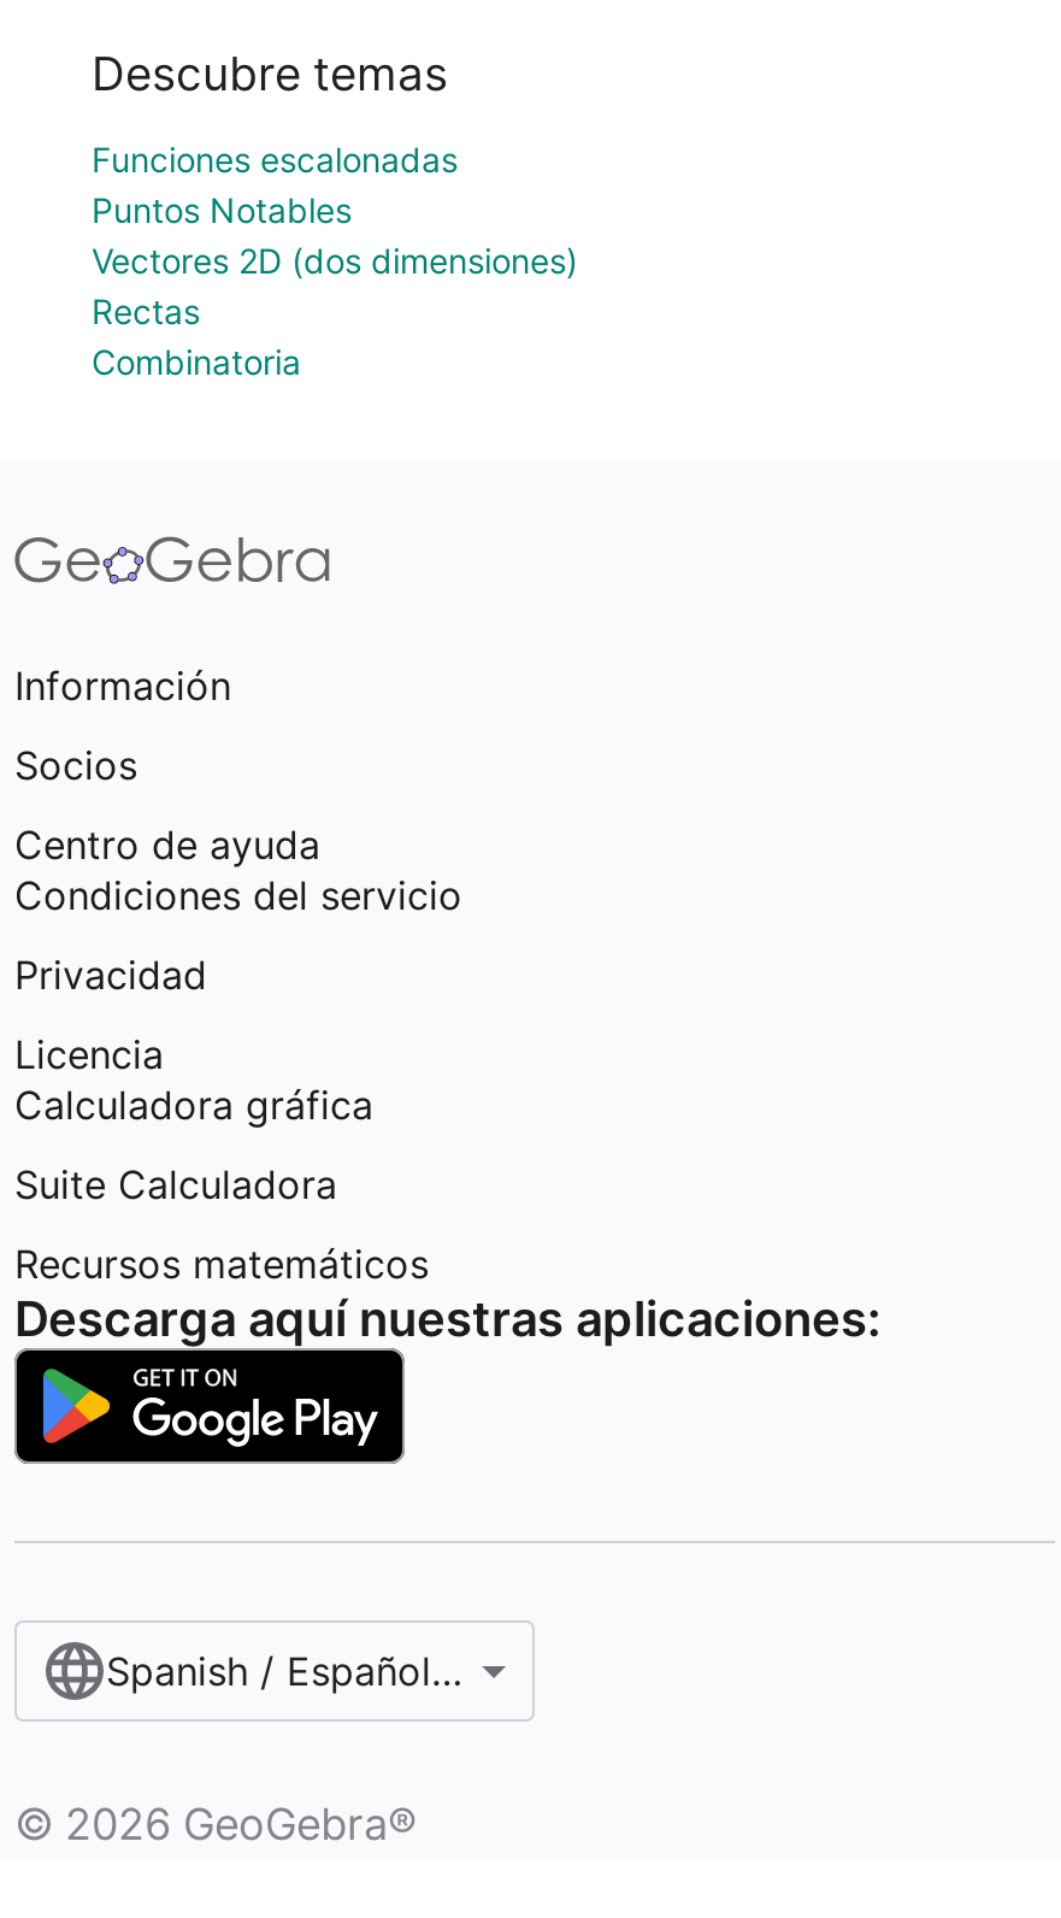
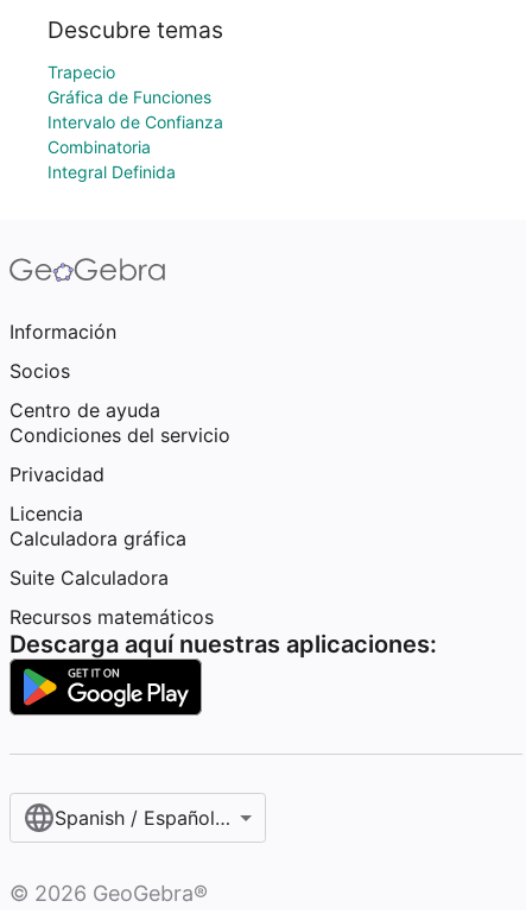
- Funciones escalonadas
- Puntos Notables
- Vectores 2D (dos dimensiones)
- Rectas
+ Trapecio
+ Gráfica de Funciones
+ Intervalo de Confianza

moved up: Combinatoria

+ Integral Definida
